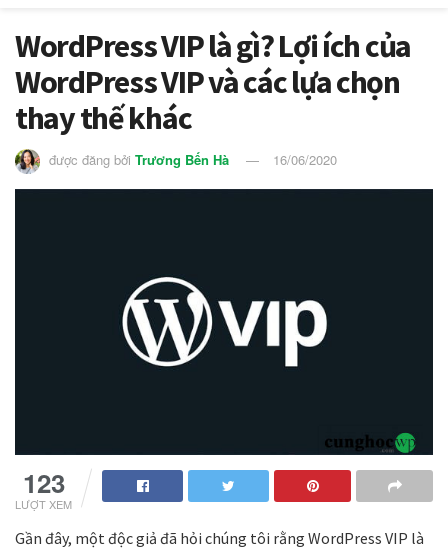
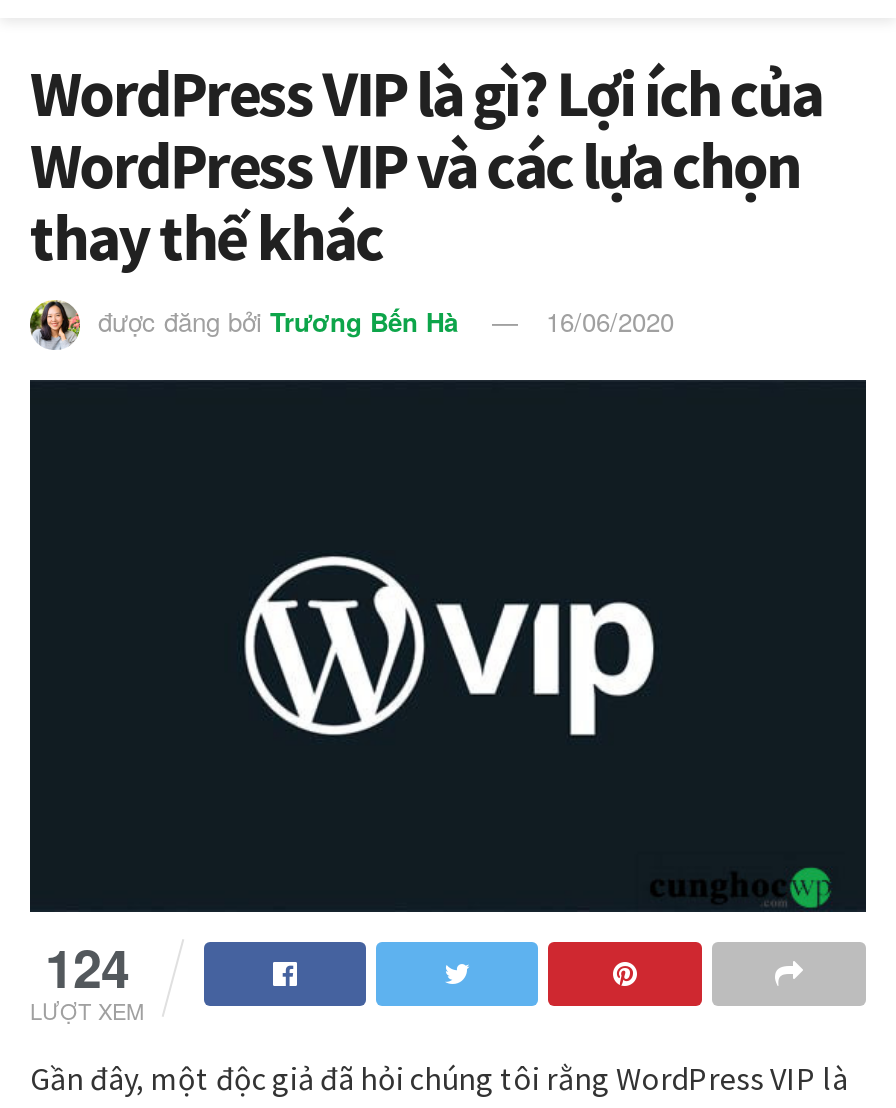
- 123
+ 124
